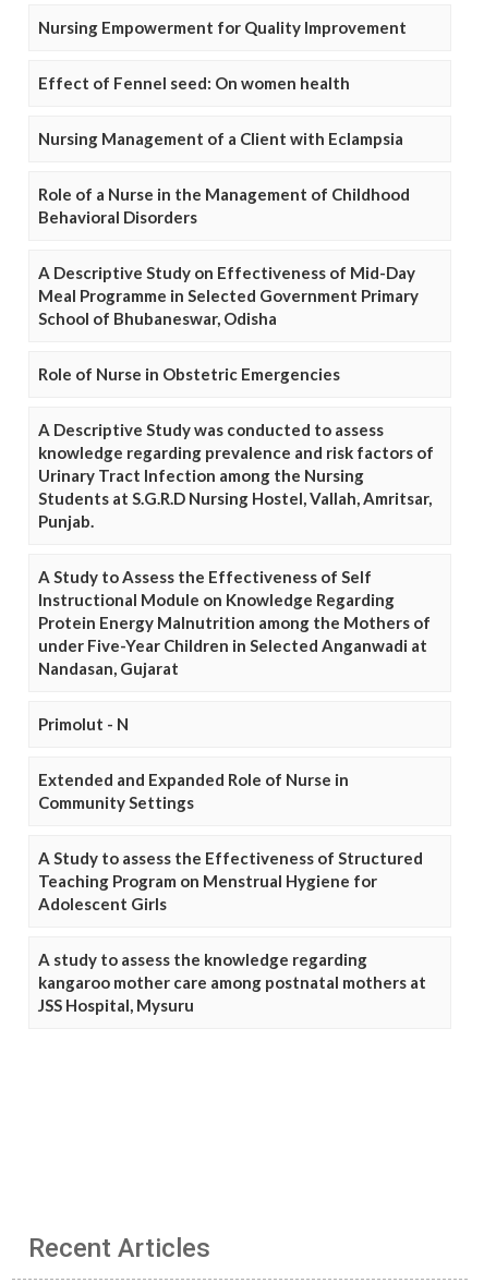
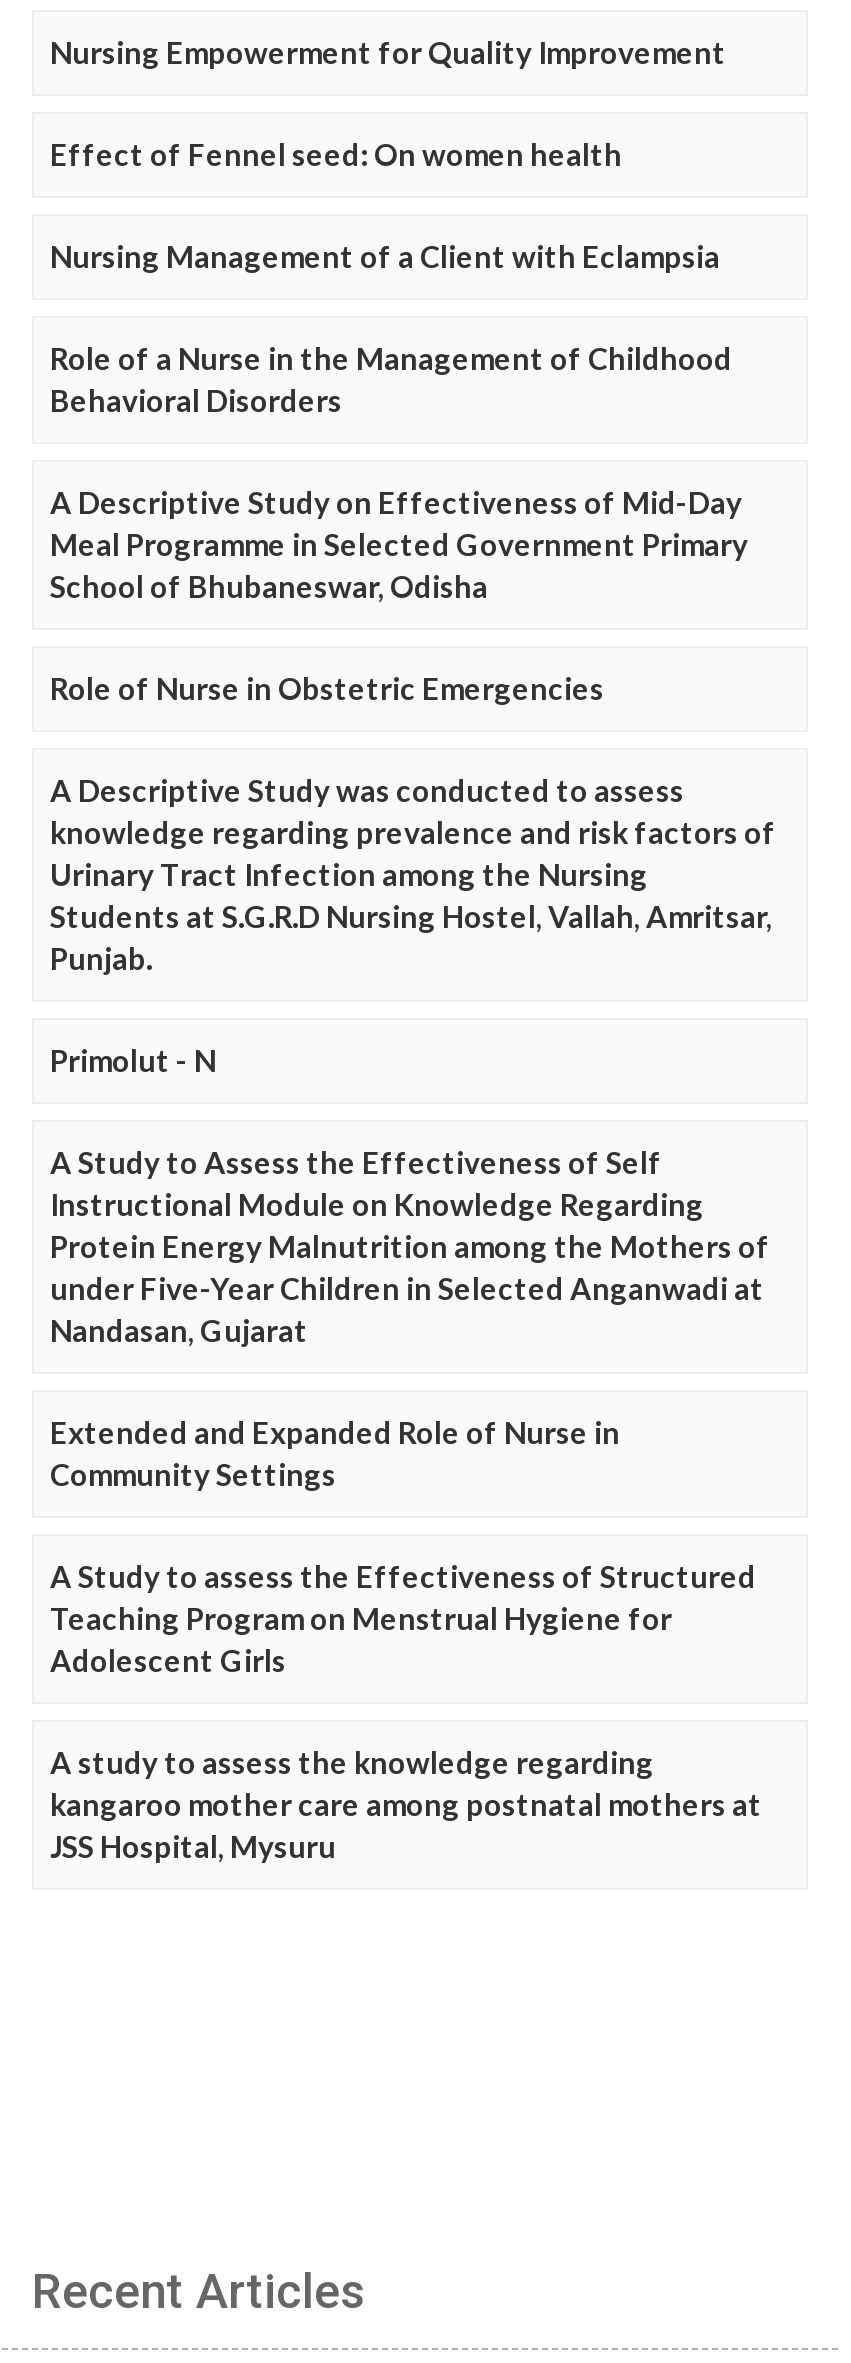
moved down: A Study to Assess the Effectiveness of Self | Instructional Module on Knowledge Regarding | Protein Energy Malnutrition among the Mothers of | under Five-Year Children in Selected Anganwadi at | Nandasan, Gujarat

moved up: Primolut - N
